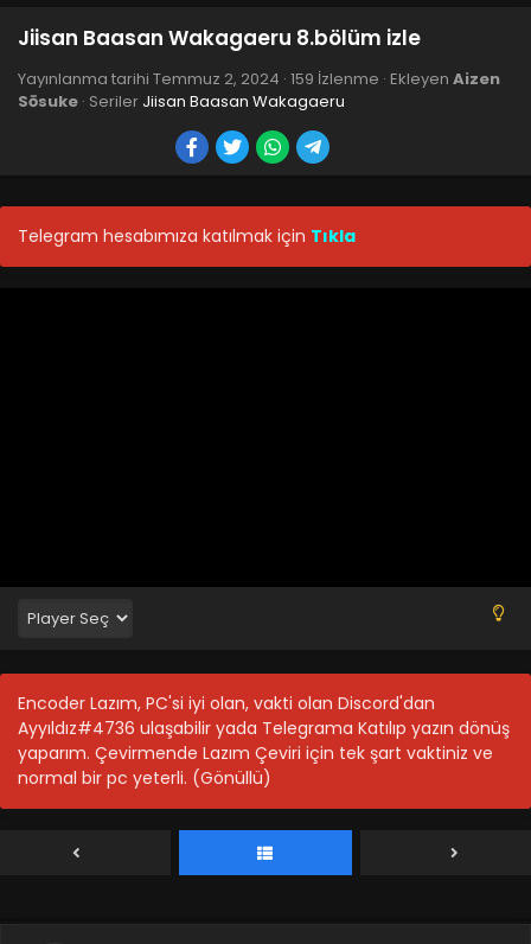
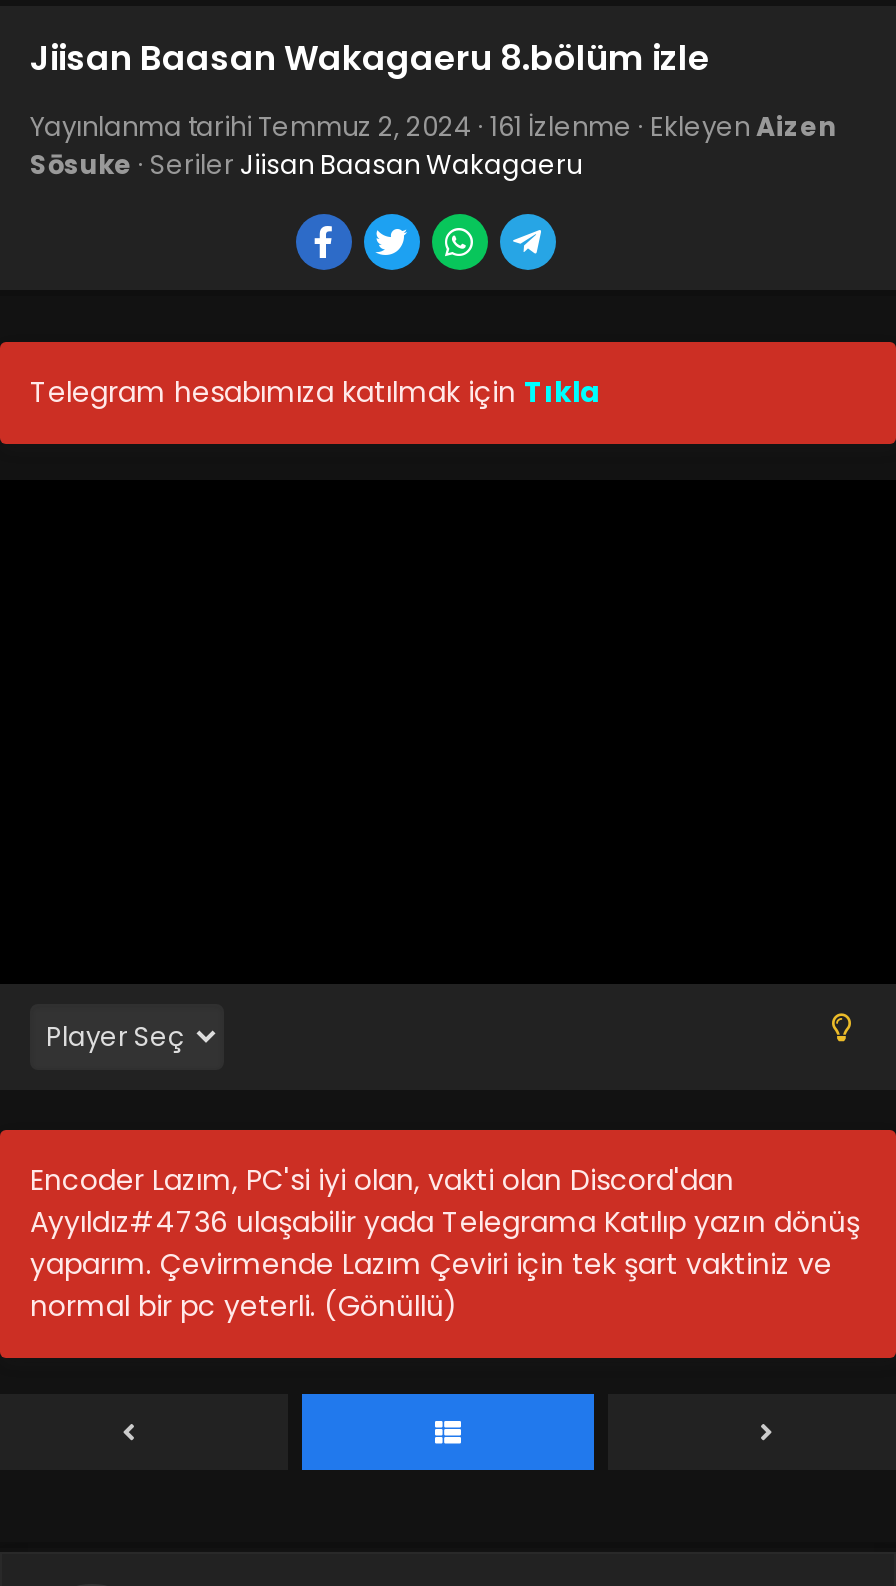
- Yayınlanma tarihi Temmuz 2, 2024 · 159 İzlenme · Ekleyen Aizen
+ Yayınlanma tarihi Temmuz 2, 2024 · 161 İzlenme · Ekleyen Aizen
